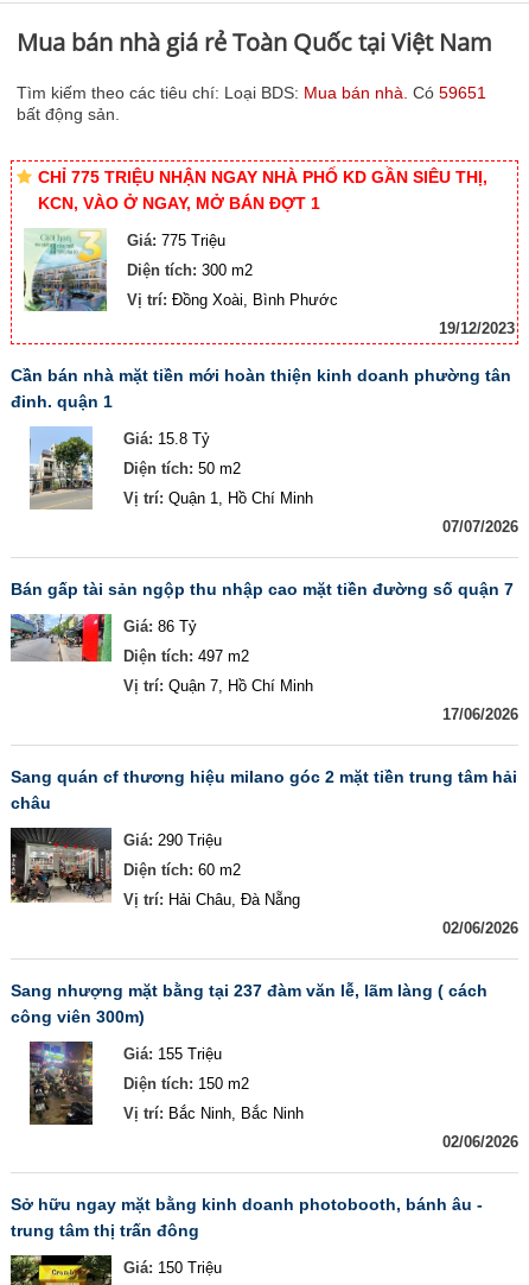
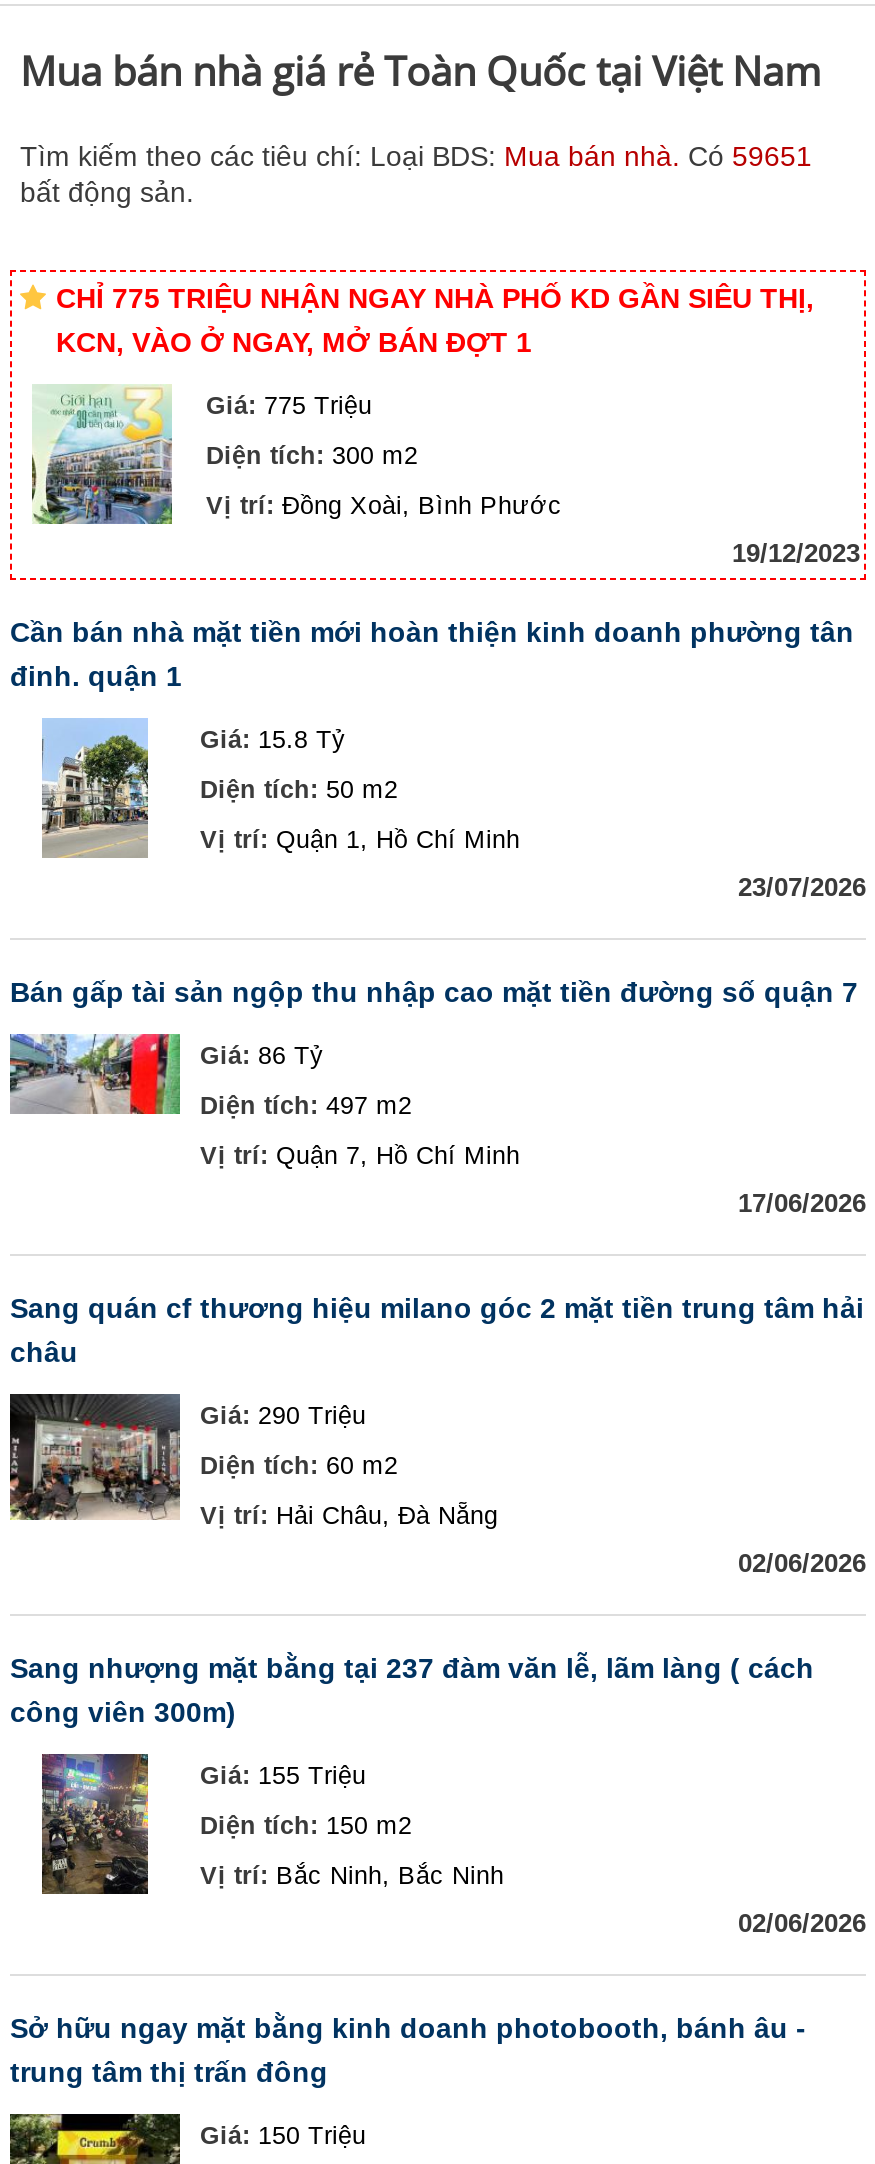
- 07/07/2026
+ 23/07/2026
